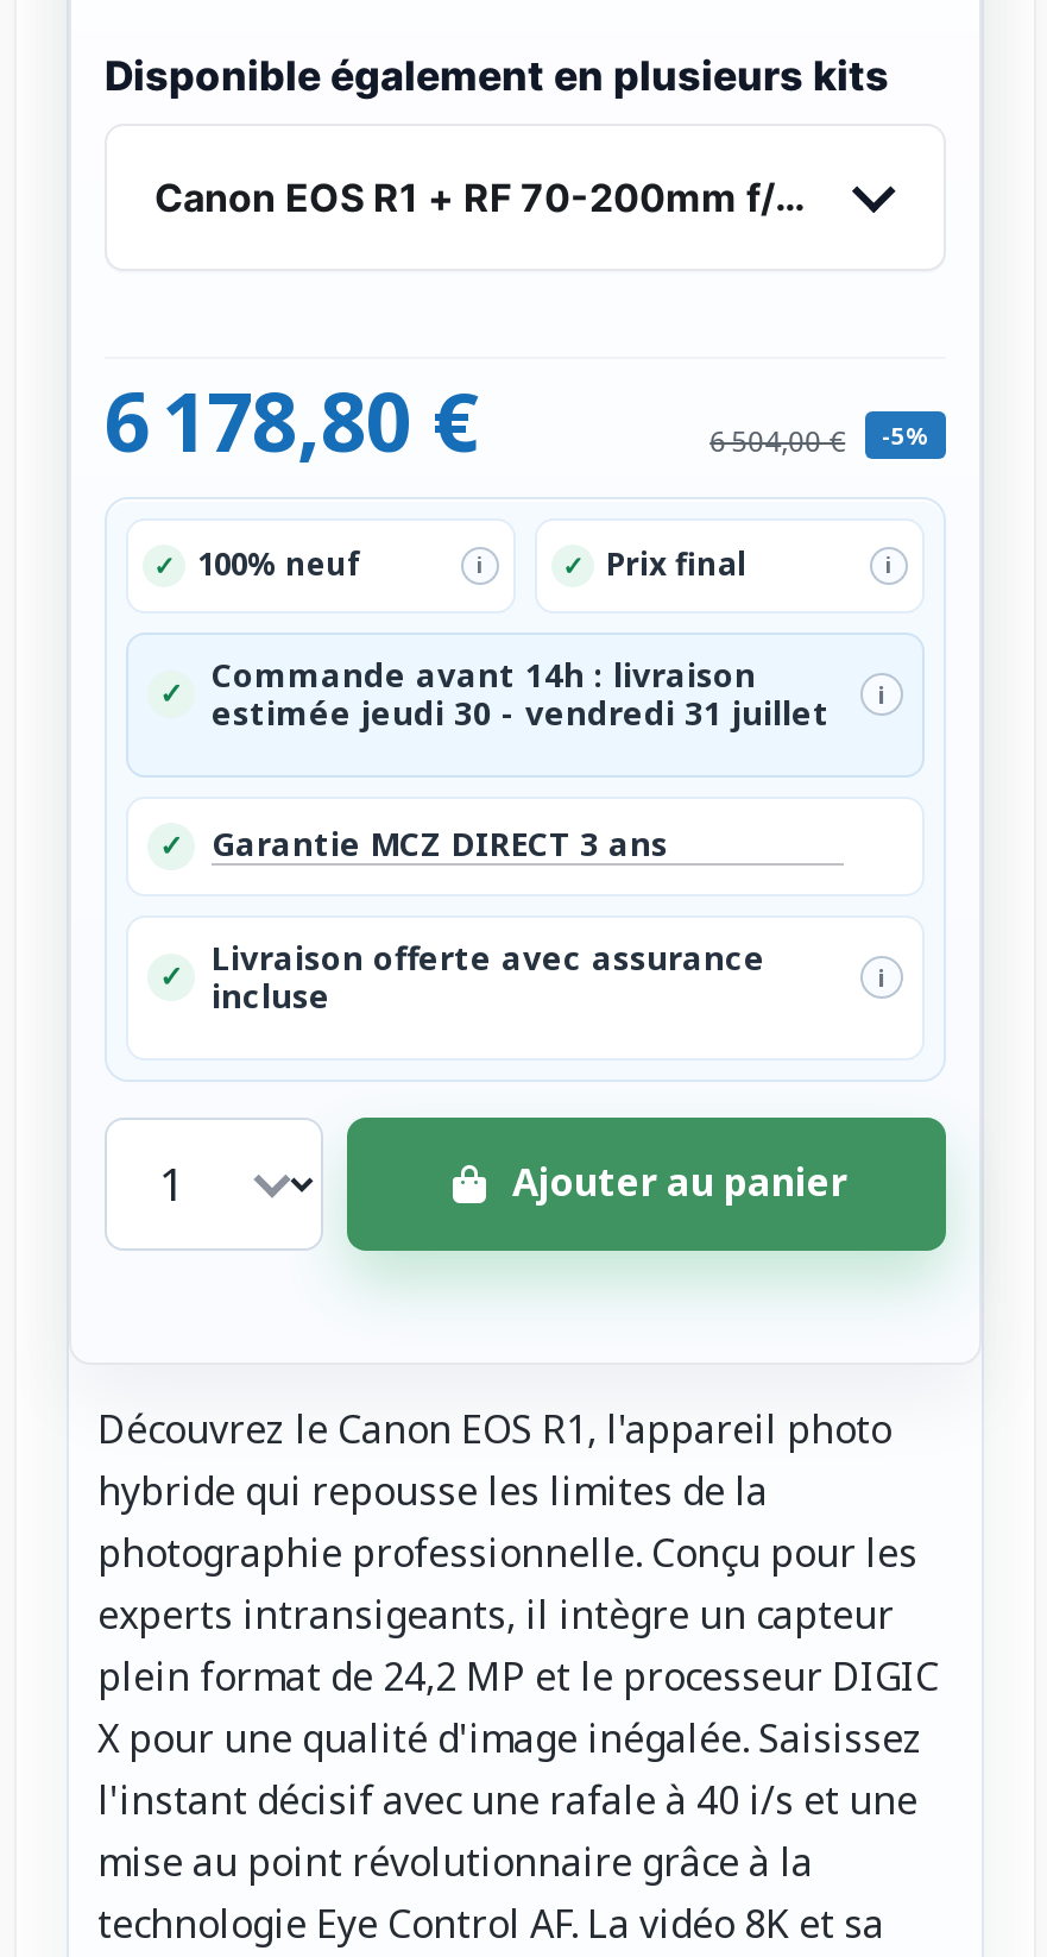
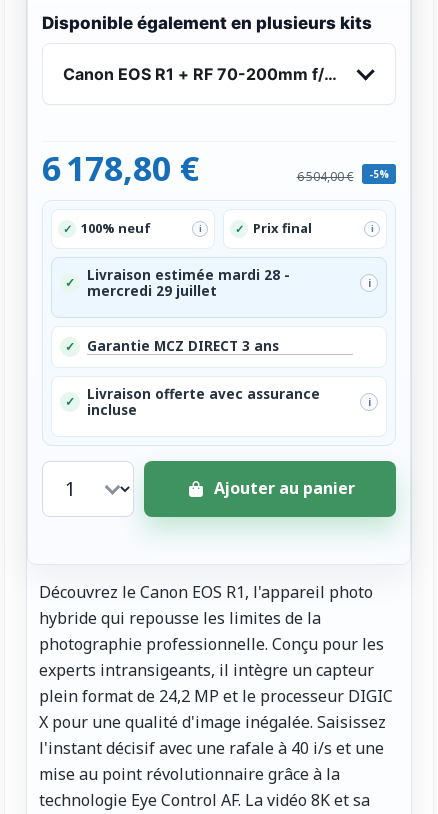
- Commande avant 14h : livraison
- estimée jeudi 30 - vendredi 31 juillet
+ Livraison estimée mardi 28 -
+ mercredi 29 juillet
